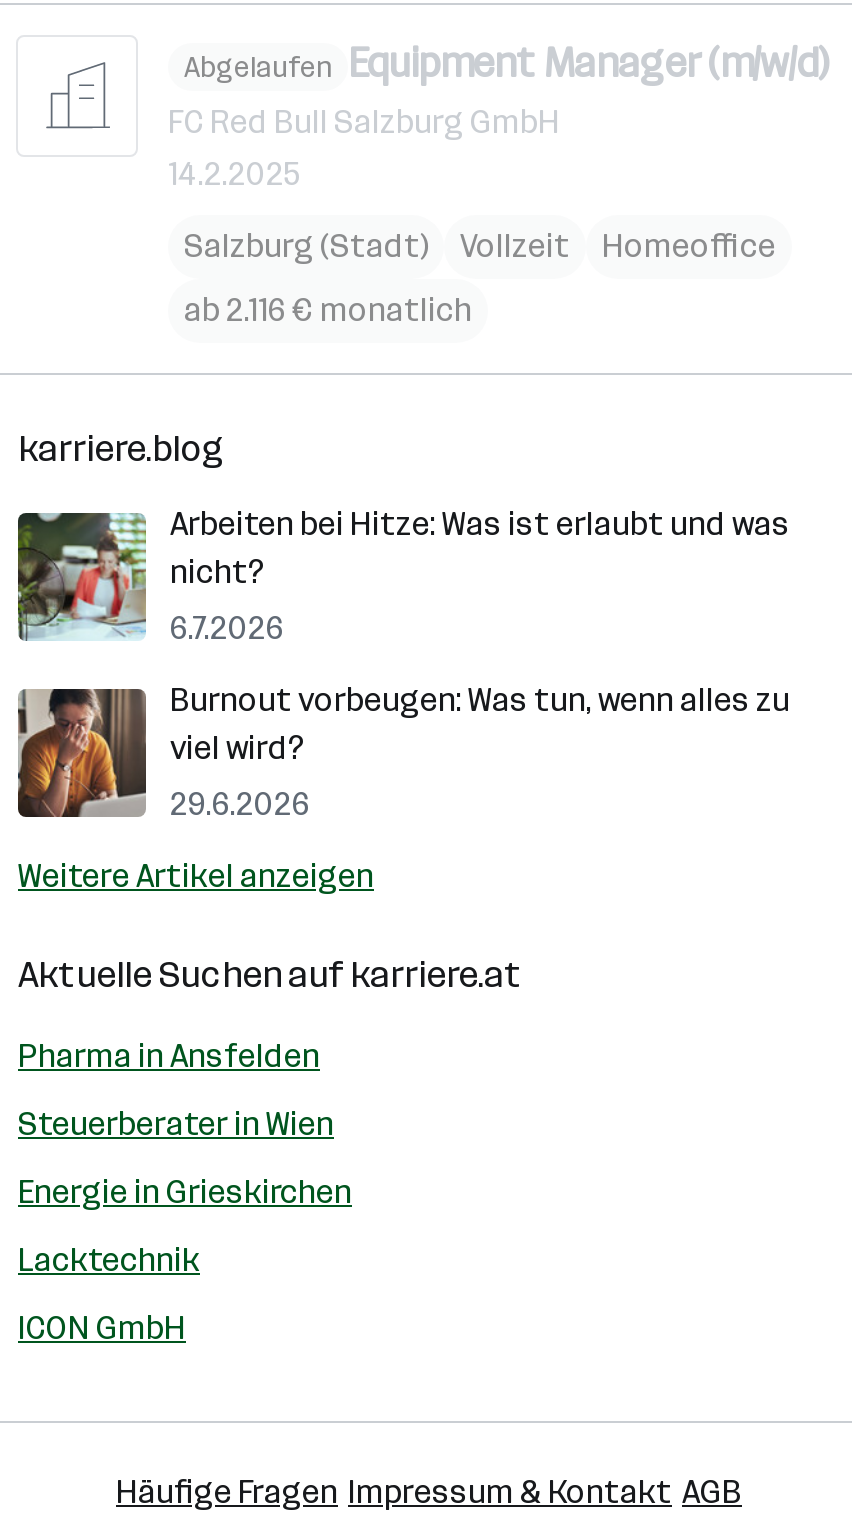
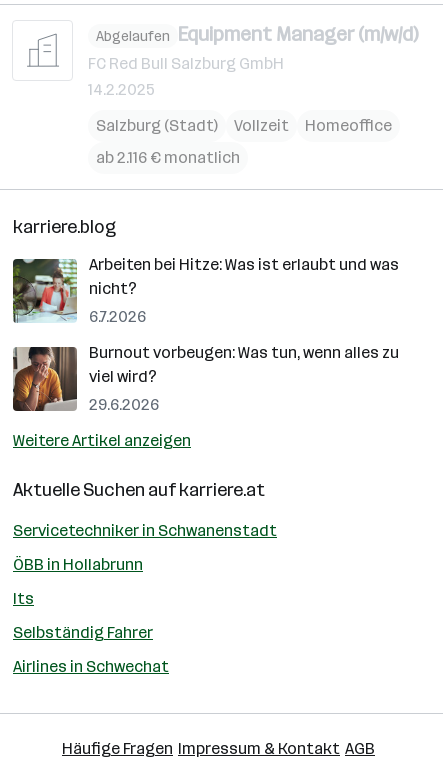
- Pharma in Ansfelden
+ Servicetechniker in Schwanenstadt

- Steuerberater in Wien
+ ÖBB in Hollabrunn

- Energie in Grieskirchen
+ Its

- Lacktechnik
+ Selbständig Fahrer

- ICON GmbH
+ Airlines in Schwechat
